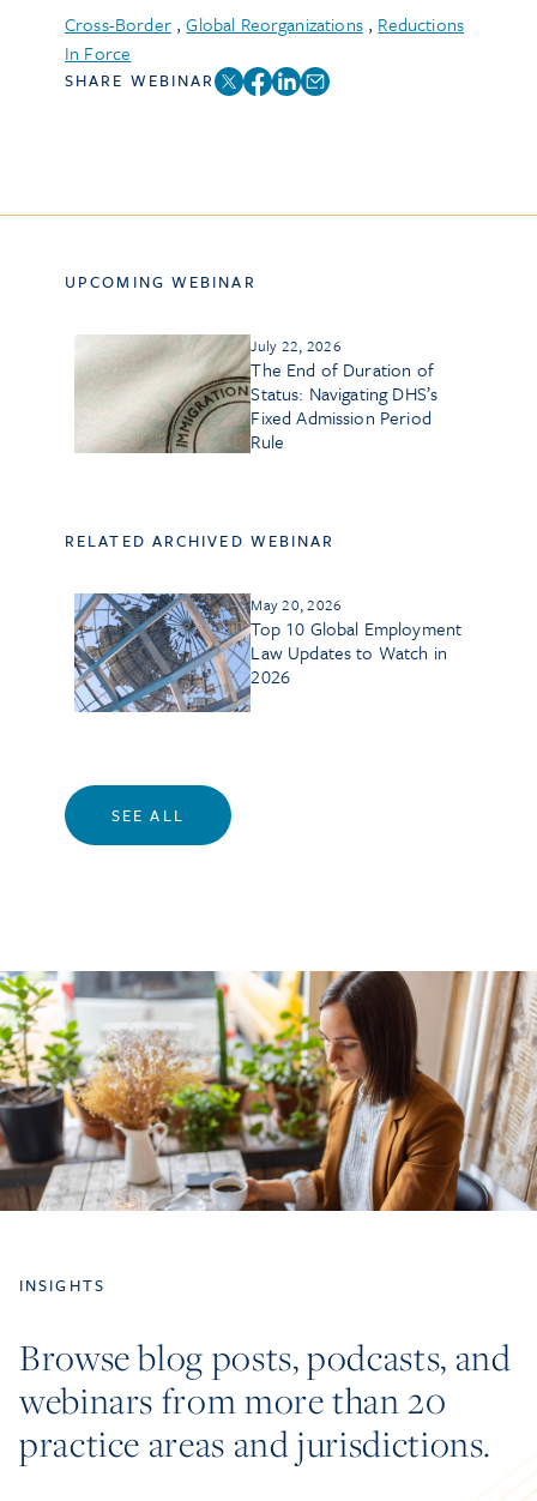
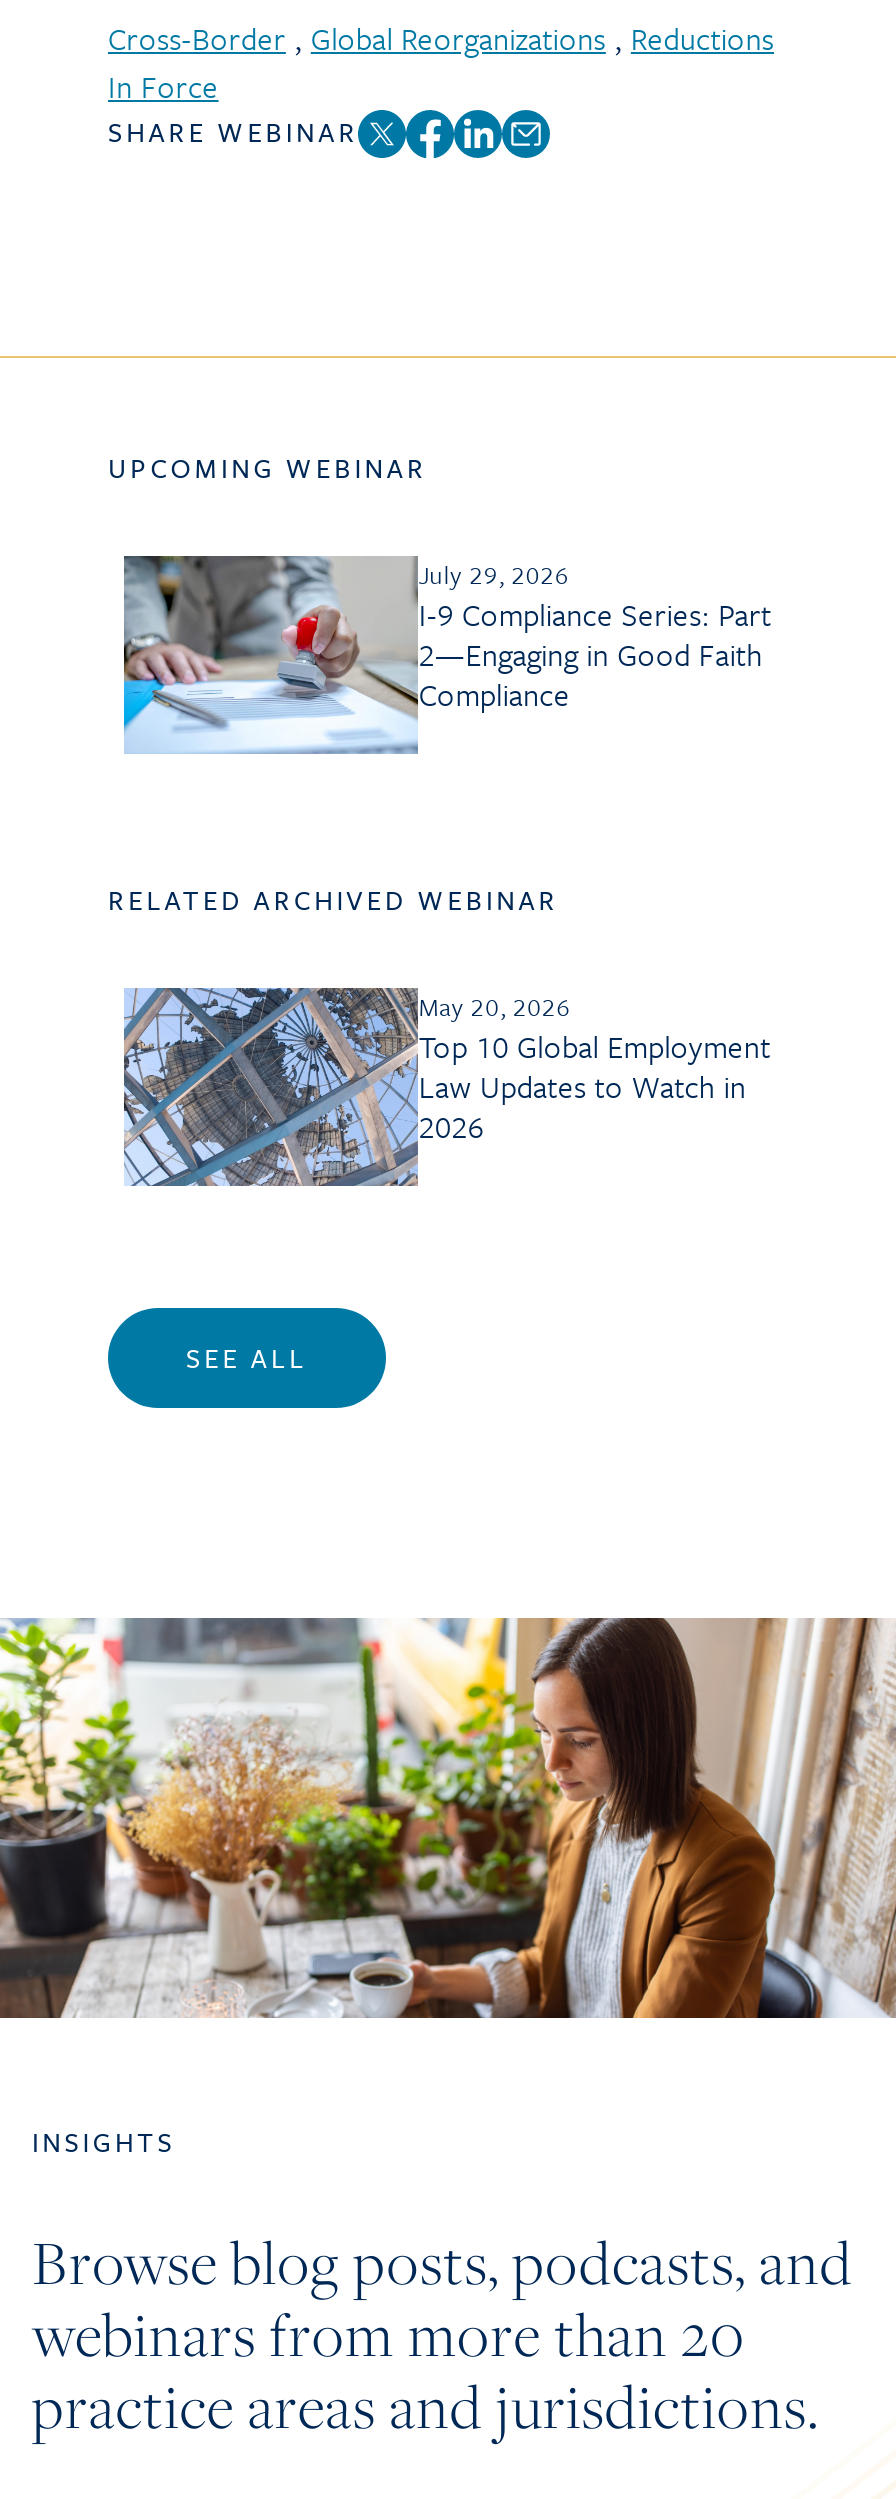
- [image]
- July 22, 2026
- The End of Duration of
- Status: Navigating DHS’s
- Fixed Admission Period
- Rule
+ [image]
+ July 29, 2026
+ I-9 Compliance Series: Part
+ 2—Engaging in Good Faith
+ Compliance
